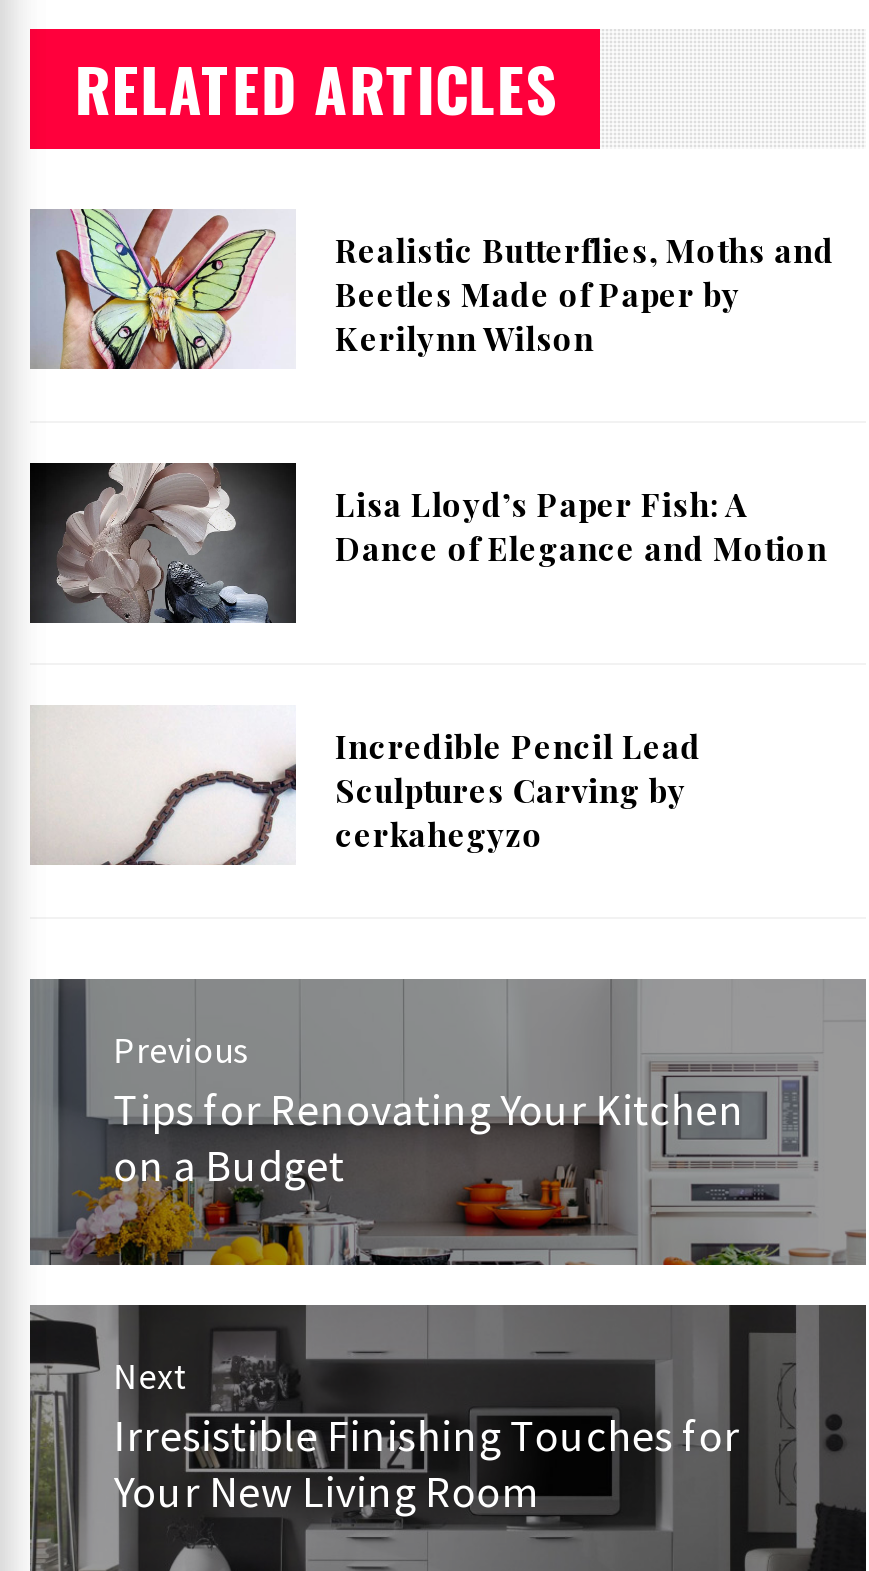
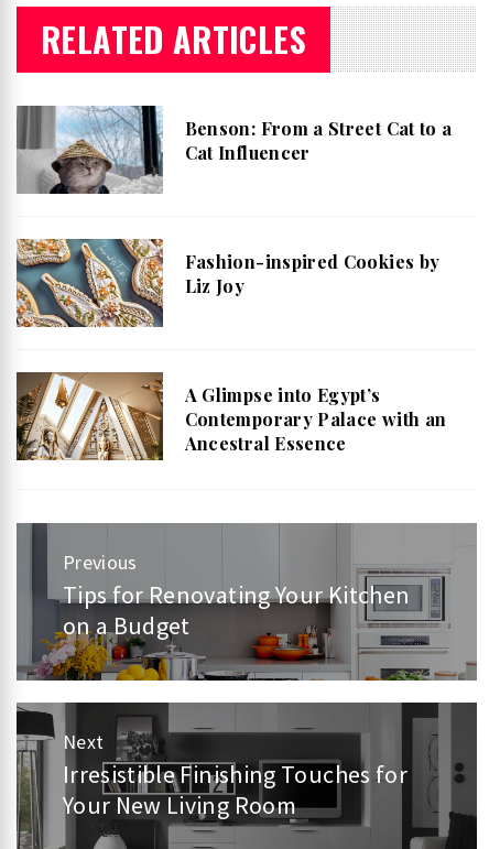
- [image]
- Realistic Butterflies, Moths and
- Beetles Made of Paper by
- Kerilynn Wilson
+ [image]
+ Benson: From a Street Cat to a
+ Cat Influencer

- [image]
- Lisa Lloyd’s Paper Fish: A
- Dance of Elegance and Motion
+ [image]
+ Fashion-inspired Cookies by
+ Liz Joy

- [image]
- Incredible Pencil Lead
- Sculptures Carving by
- cerkahegyzo
+ [image]
+ A Glimpse into Egypt’s
+ Contemporary Palace with an
+ Ancestral Essence
